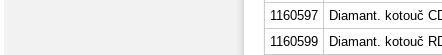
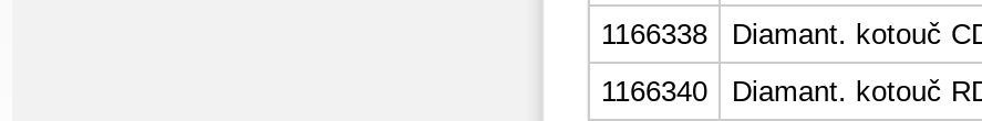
- 1160597
+ 1166338

- 1160599
+ 1166340
